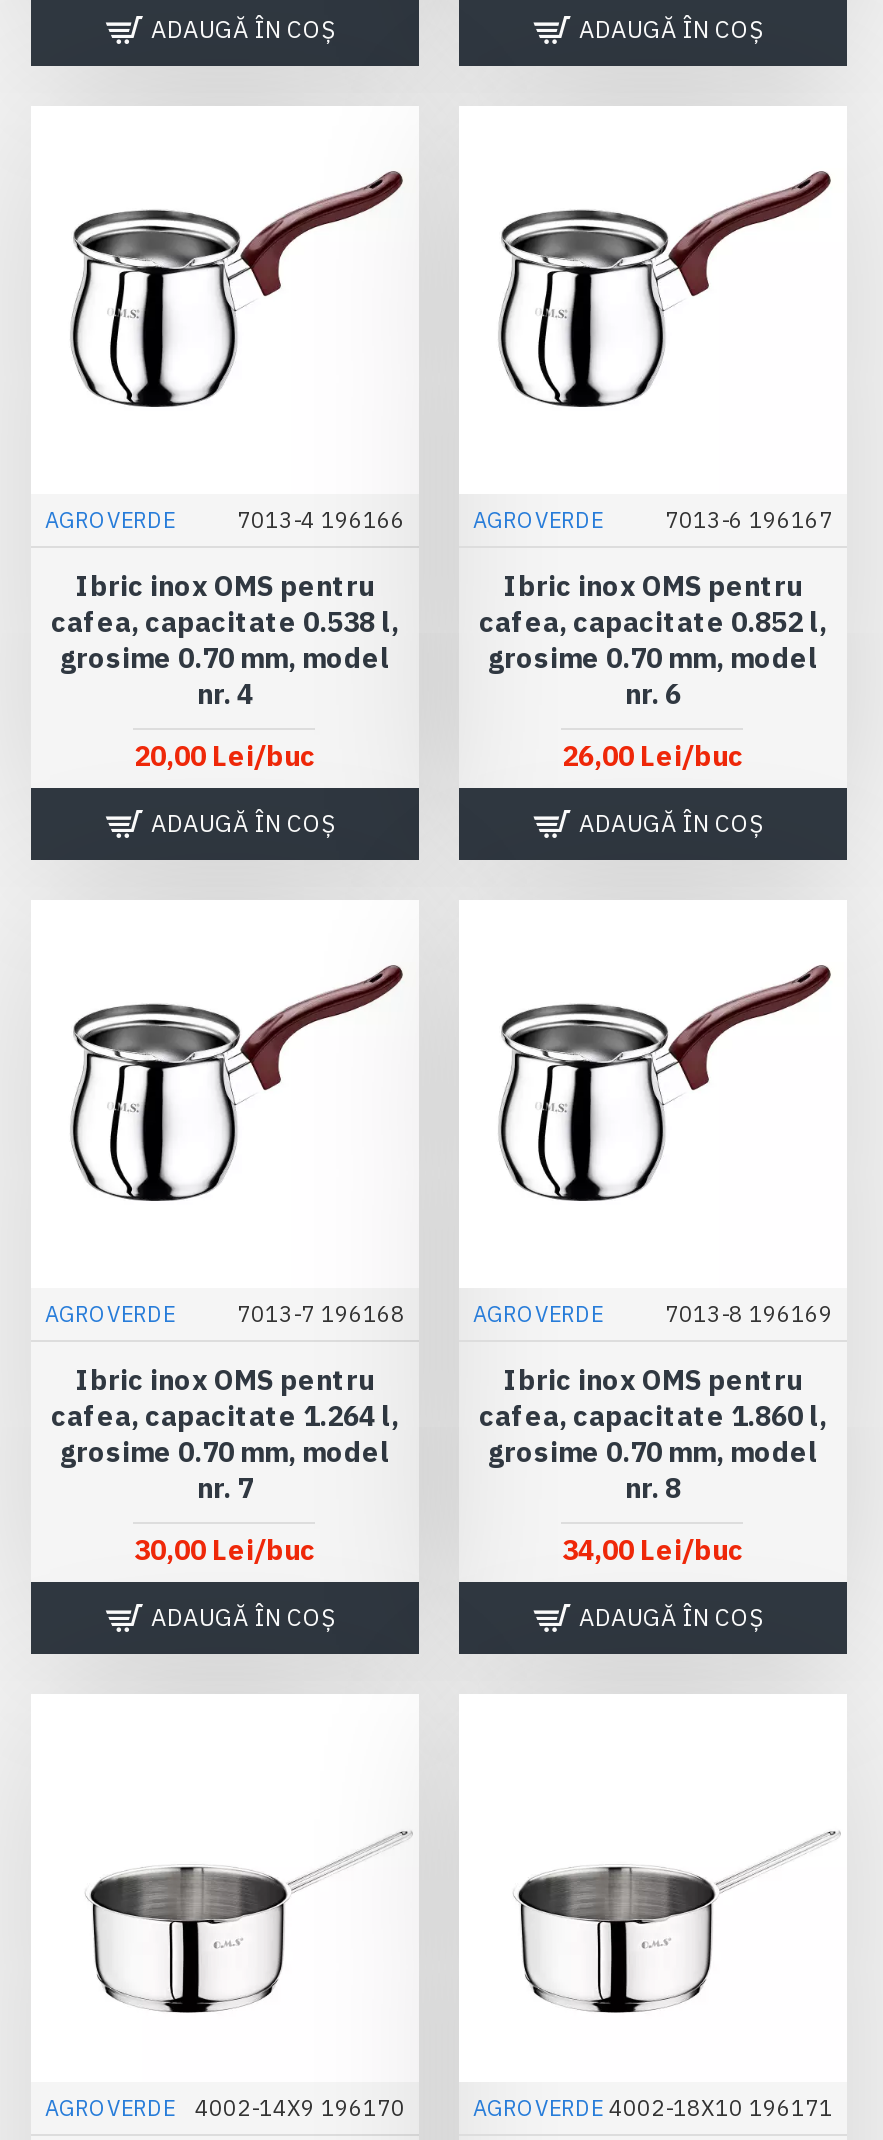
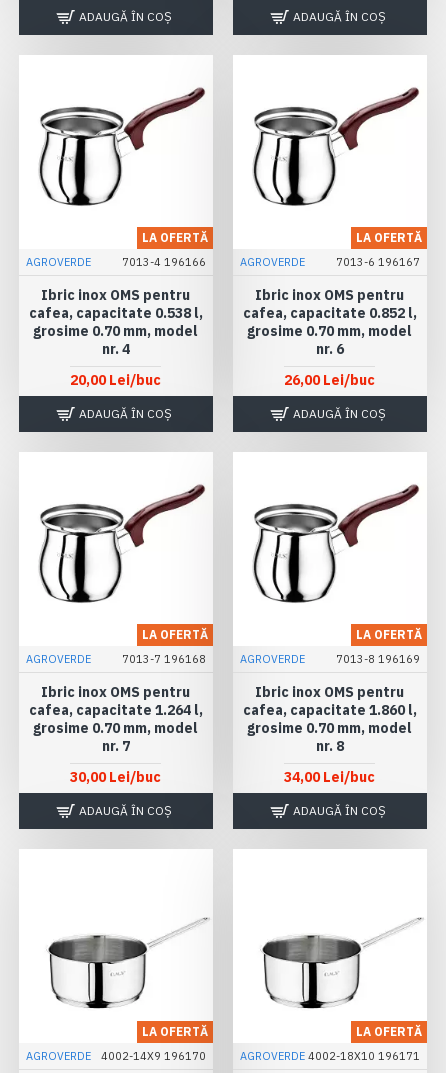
+ LA OFERTĂ

+ LA OFERTĂ

+ LA OFERTĂ

+ LA OFERTĂ

+ LA OFERTĂ

+ LA OFERTĂ
